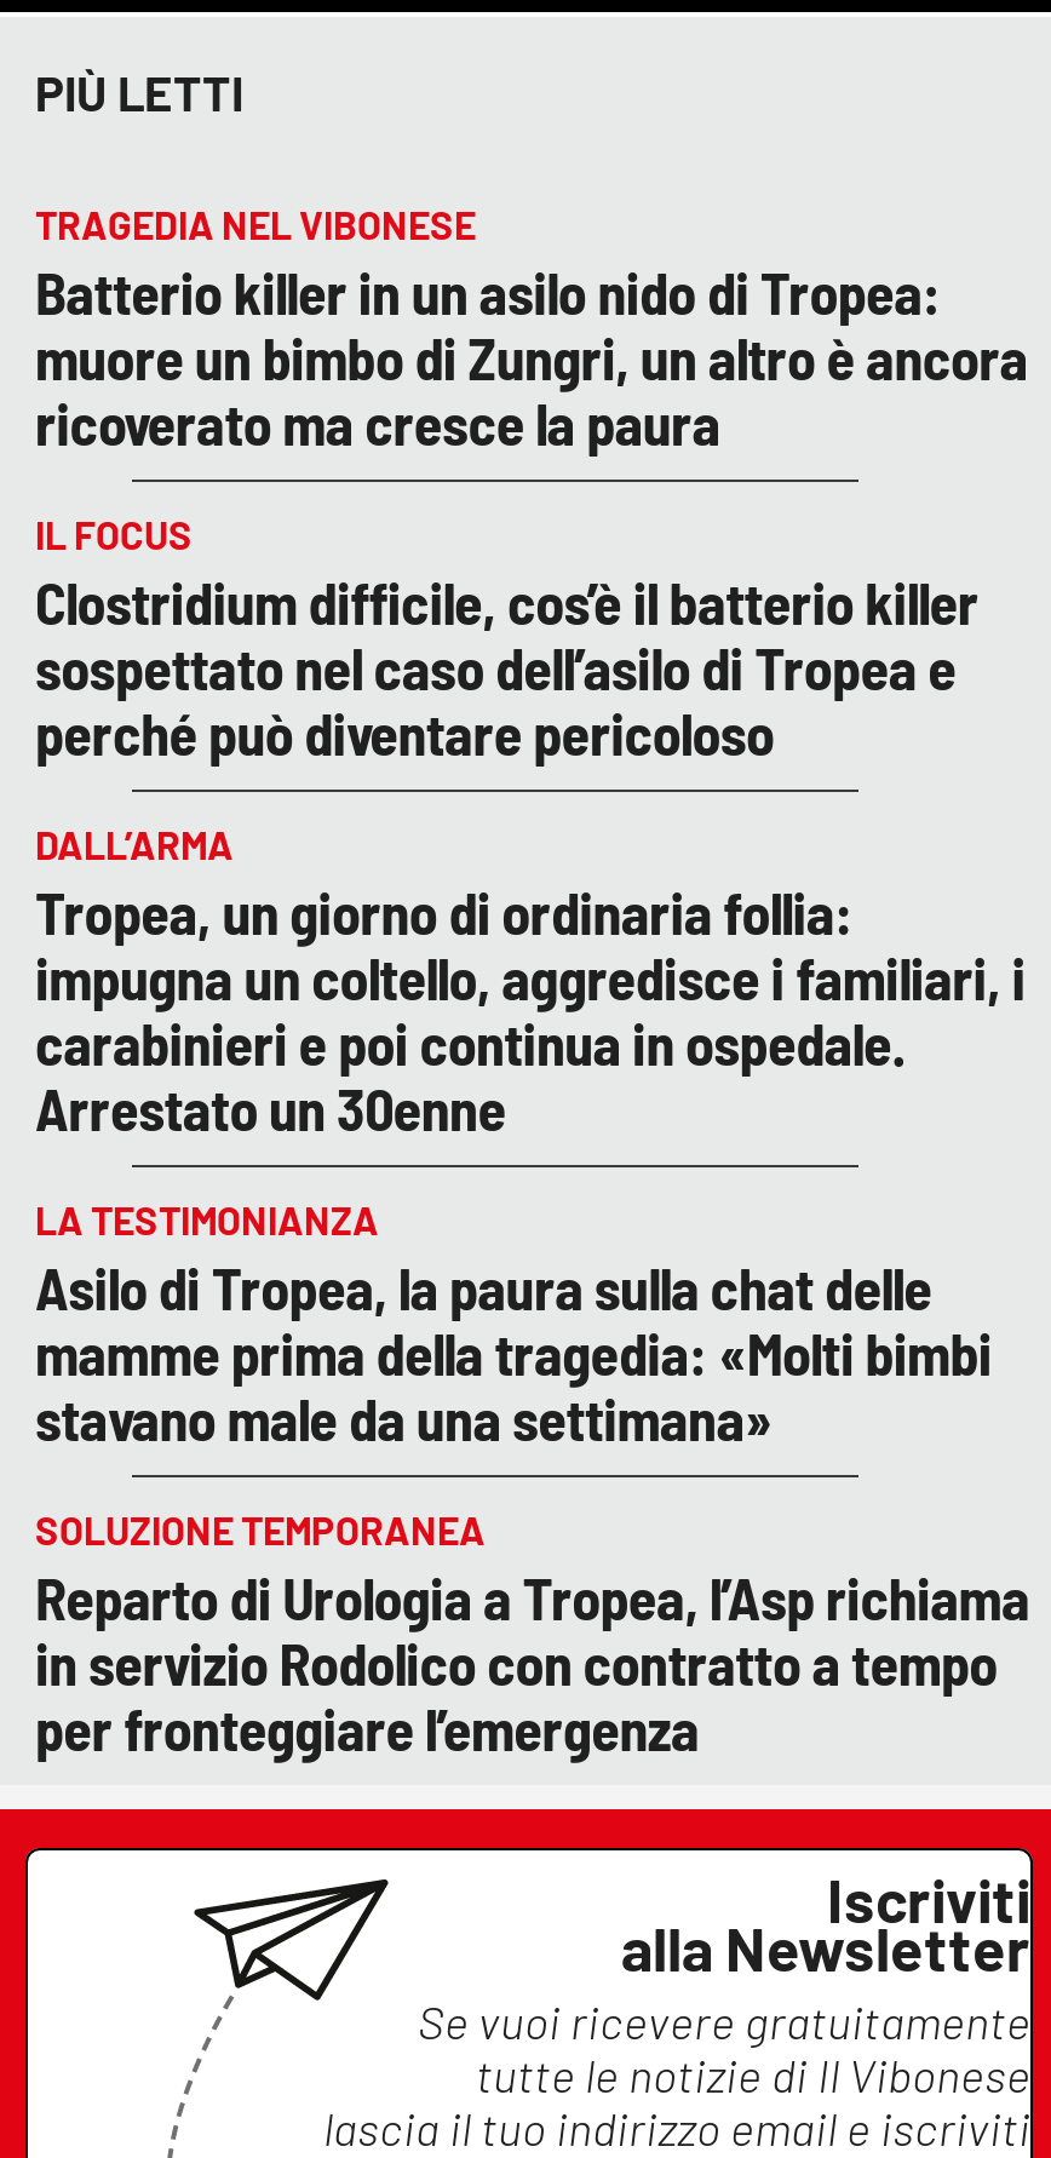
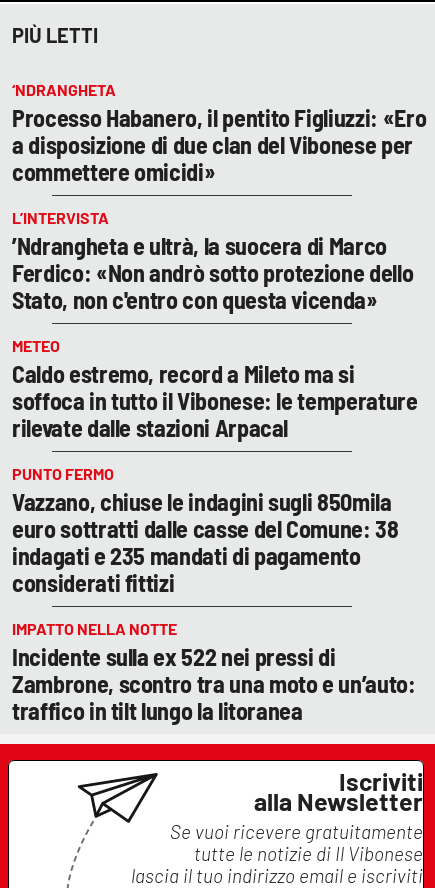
- TRAGEDIA NEL VIBONESE
- Batterio killer in un asilo nido di Tropea:
- muore un bimbo di Zungri, un altro è ancora
- ricoverato ma cresce la paura
+ ‘NDRANGHETA
+ Processo Habanero, il pentito Figliuzzi: «Ero
+ a disposizione di due clan del Vibonese per
+ commettere omicidi»

- IL FOCUS
- Clostridium difficile, cos’è il batterio killer
- sospettato nel caso dell’asilo di Tropea e
- perché può diventare pericoloso
+ L’INTERVISTA
+ ’Ndrangheta e ultrà, la suocera di Marco
+ Ferdico: «Non andrò sotto protezione dello
+ Stato, non c'entro con questa vicenda»

- DALL’ARMA
- Tropea, un giorno di ordinaria follia:
- impugna un coltello, aggredisce i familiari, i
- carabinieri e poi continua in ospedale.
- Arrestato un 30enne
+ METEO
+ Caldo estremo, record a Mileto ma si
+ soffoca in tutto il Vibonese: le temperature
+ rilevate dalle stazioni Arpacal

- LA TESTIMONIANZA
- Asilo di Tropea, la paura sulla chat delle
- mamme prima della tragedia: «Molti bimbi
- stavano male da una settimana»
+ PUNTO FERMO
+ Vazzano, chiuse le indagini sugli 850mila
+ euro sottratti dalle casse del Comune: 38
+ indagati e 235 mandati di pagamento
+ considerati fittizi

- SOLUZIONE TEMPORANEA
- Reparto di Urologia a Tropea, l’Asp richiama
- in servizio Rodolico con contratto a tempo
- per fronteggiare l’emergenza
+ IMPATTO NELLA NOTTE
+ Incidente sulla ex 522 nei pressi di
+ Zambrone, scontro tra una moto e un’auto:
+ traffico in tilt lungo la litoranea
